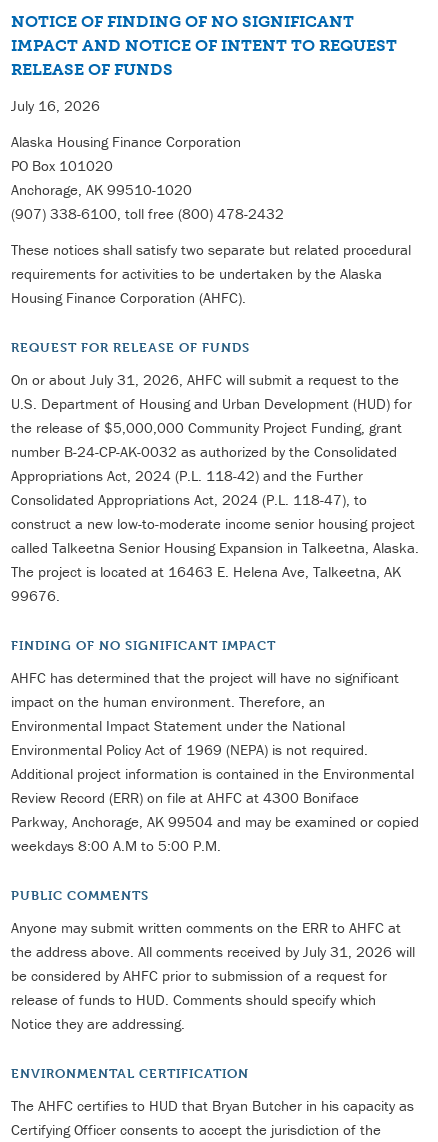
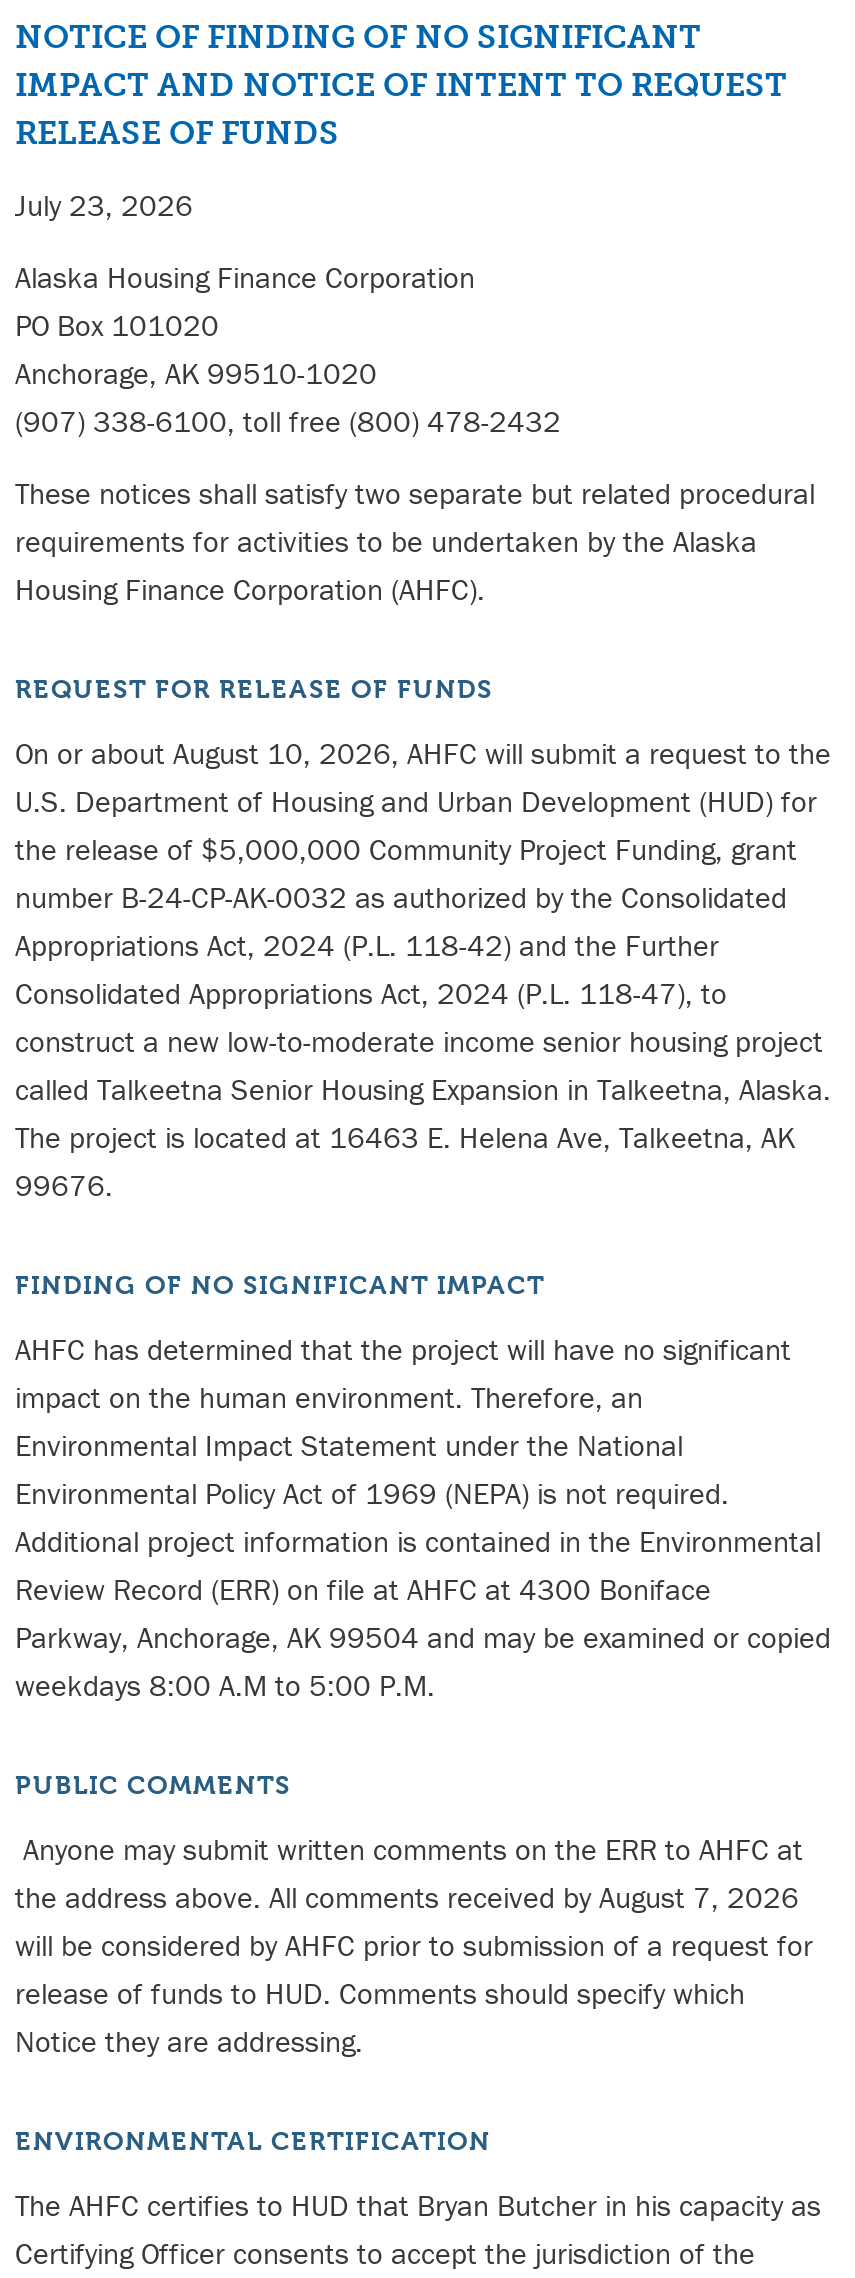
- July 16, 2026
+ July 23, 2026

- On or about July 31, 2026, AHFC will submit a request to the
+ On or about August 10, 2026, AHFC will submit a request to the

- the address above. All comments received by July 31, 2026 will
- be considered by AHFC prior to submission of a request for
+ the address above. All comments received by August 7, 2026
+ will be considered by AHFC prior to submission of a request for
